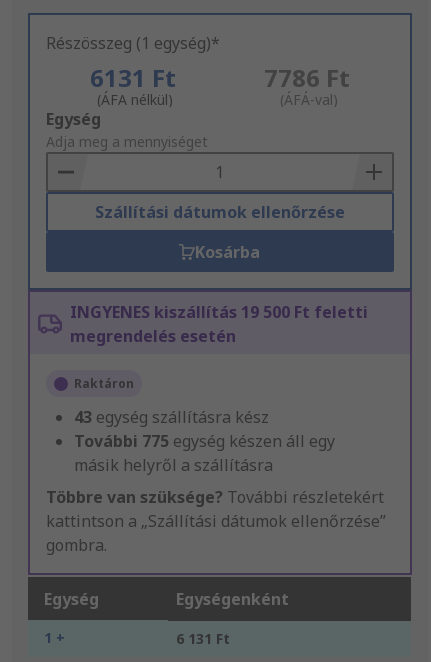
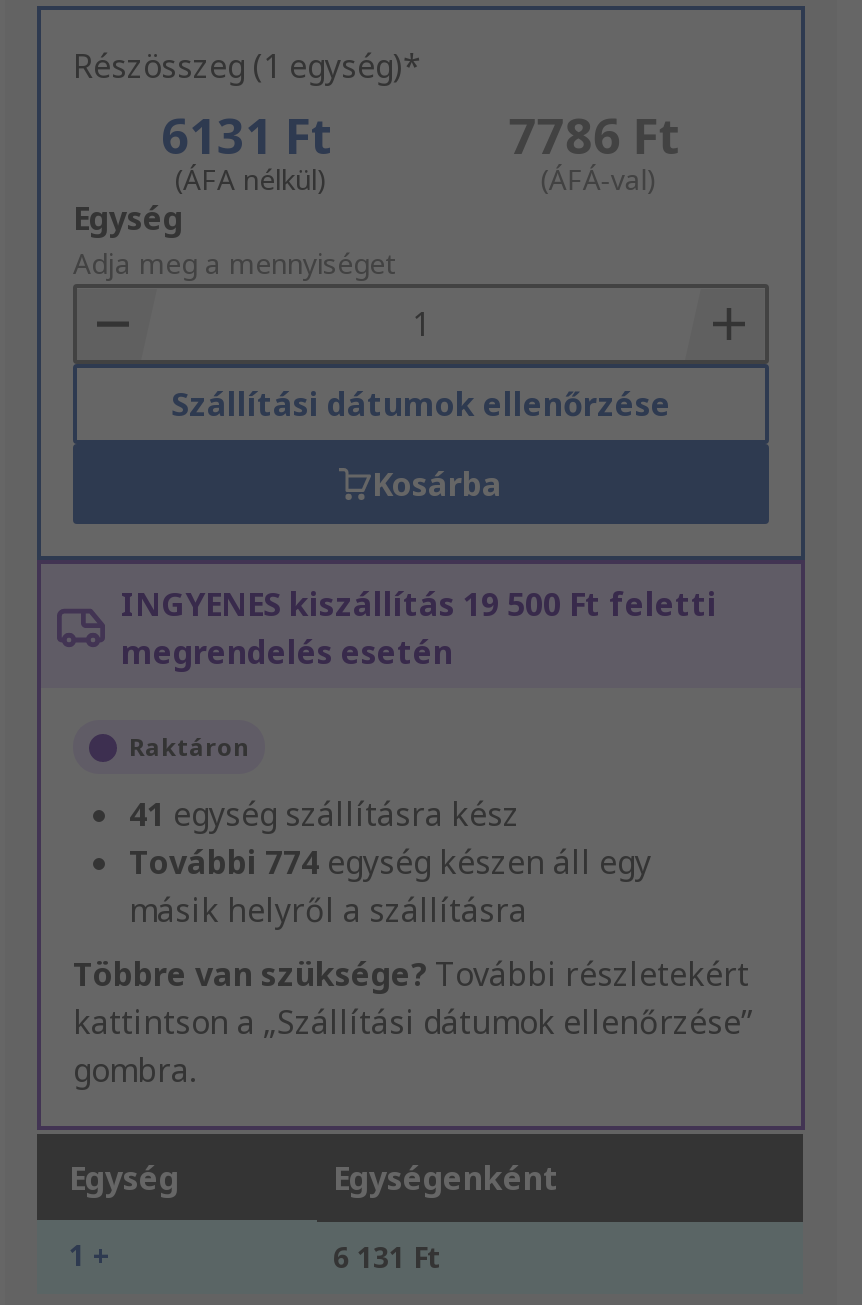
- 43 egység szállításra kész
+ 41 egység szállításra kész

- További 775 egység készen áll egy
+ További 774 egység készen áll egy
